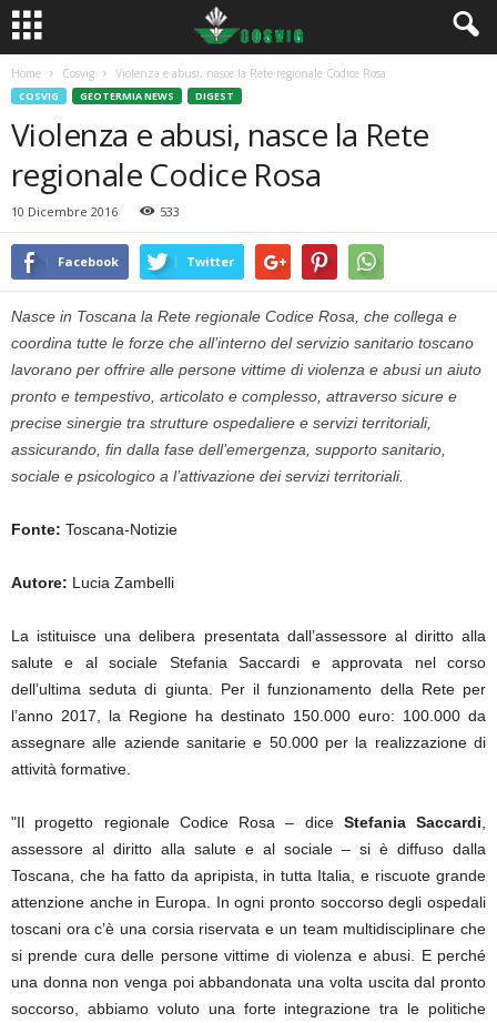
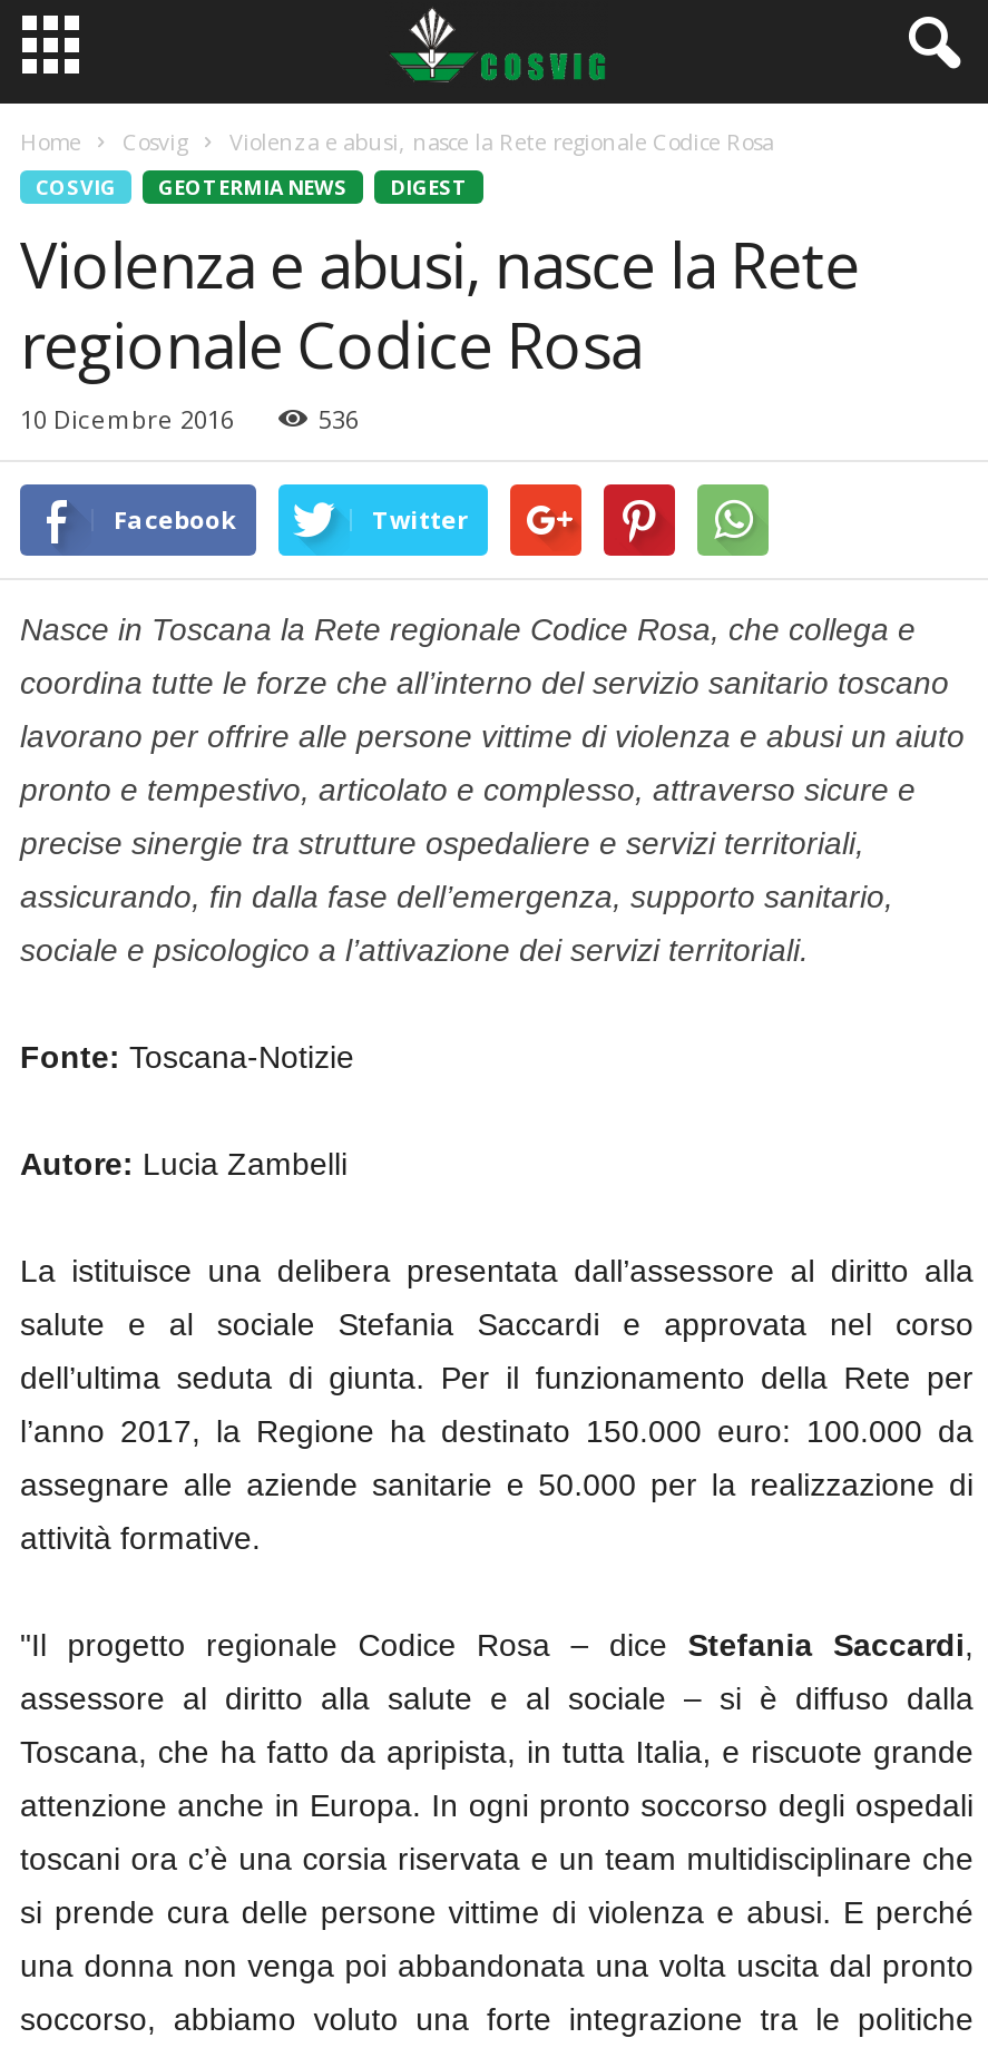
- 533
+ 536
